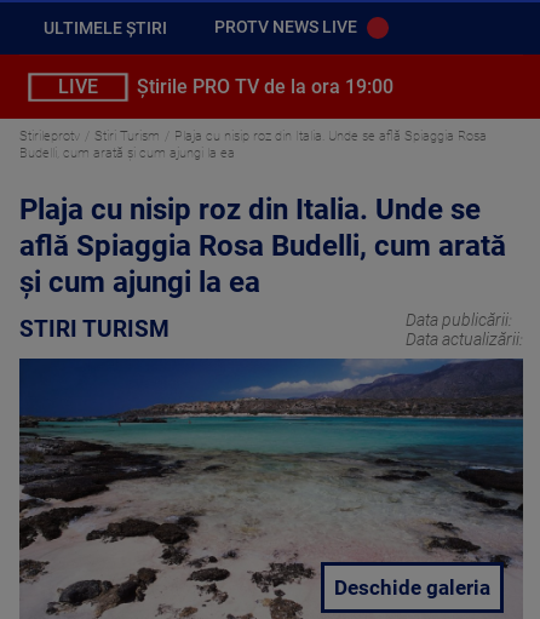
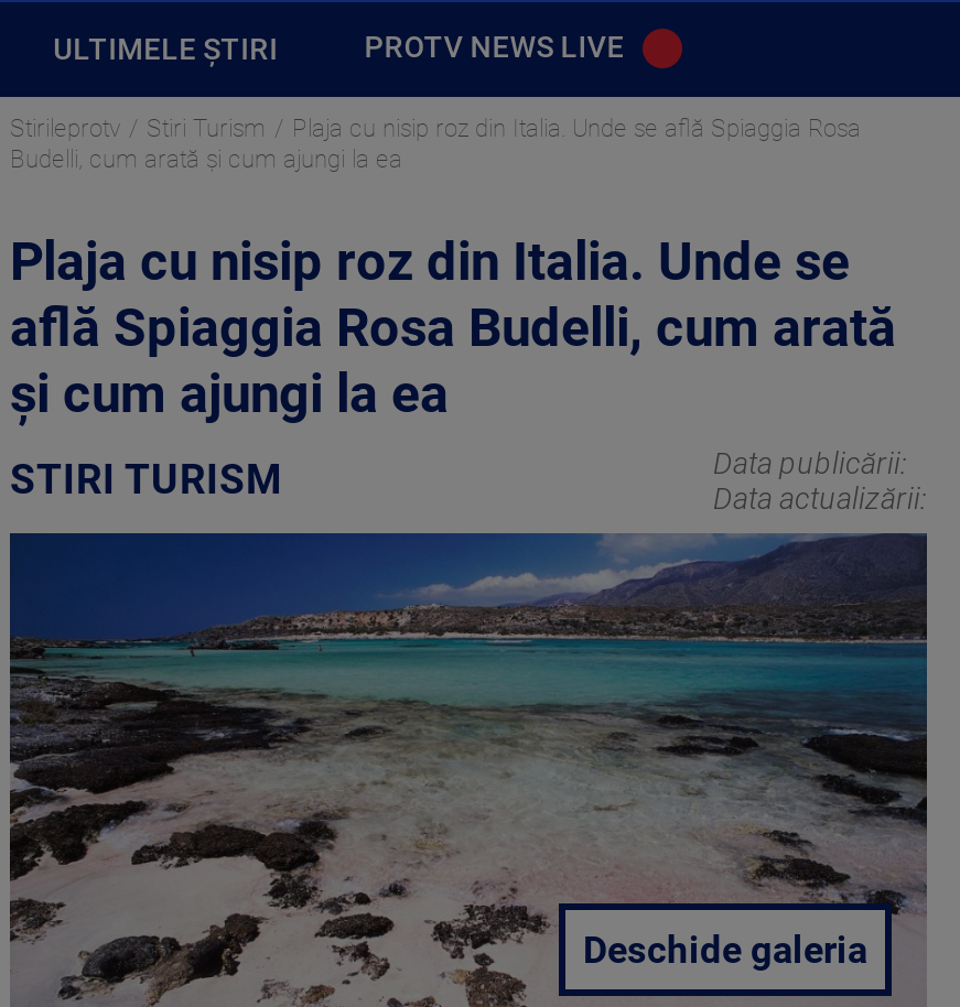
- LIVE
- Știrile PRO TV de la ora 19:00
